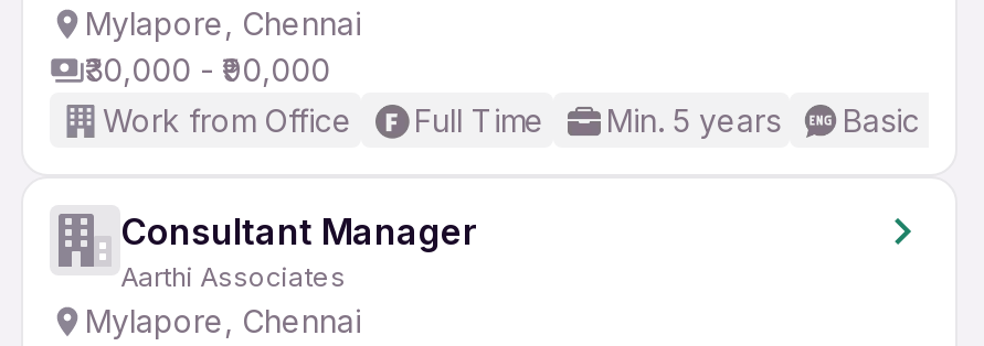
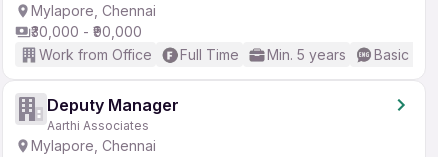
- Consultant Manager
+ Deputy Manager
